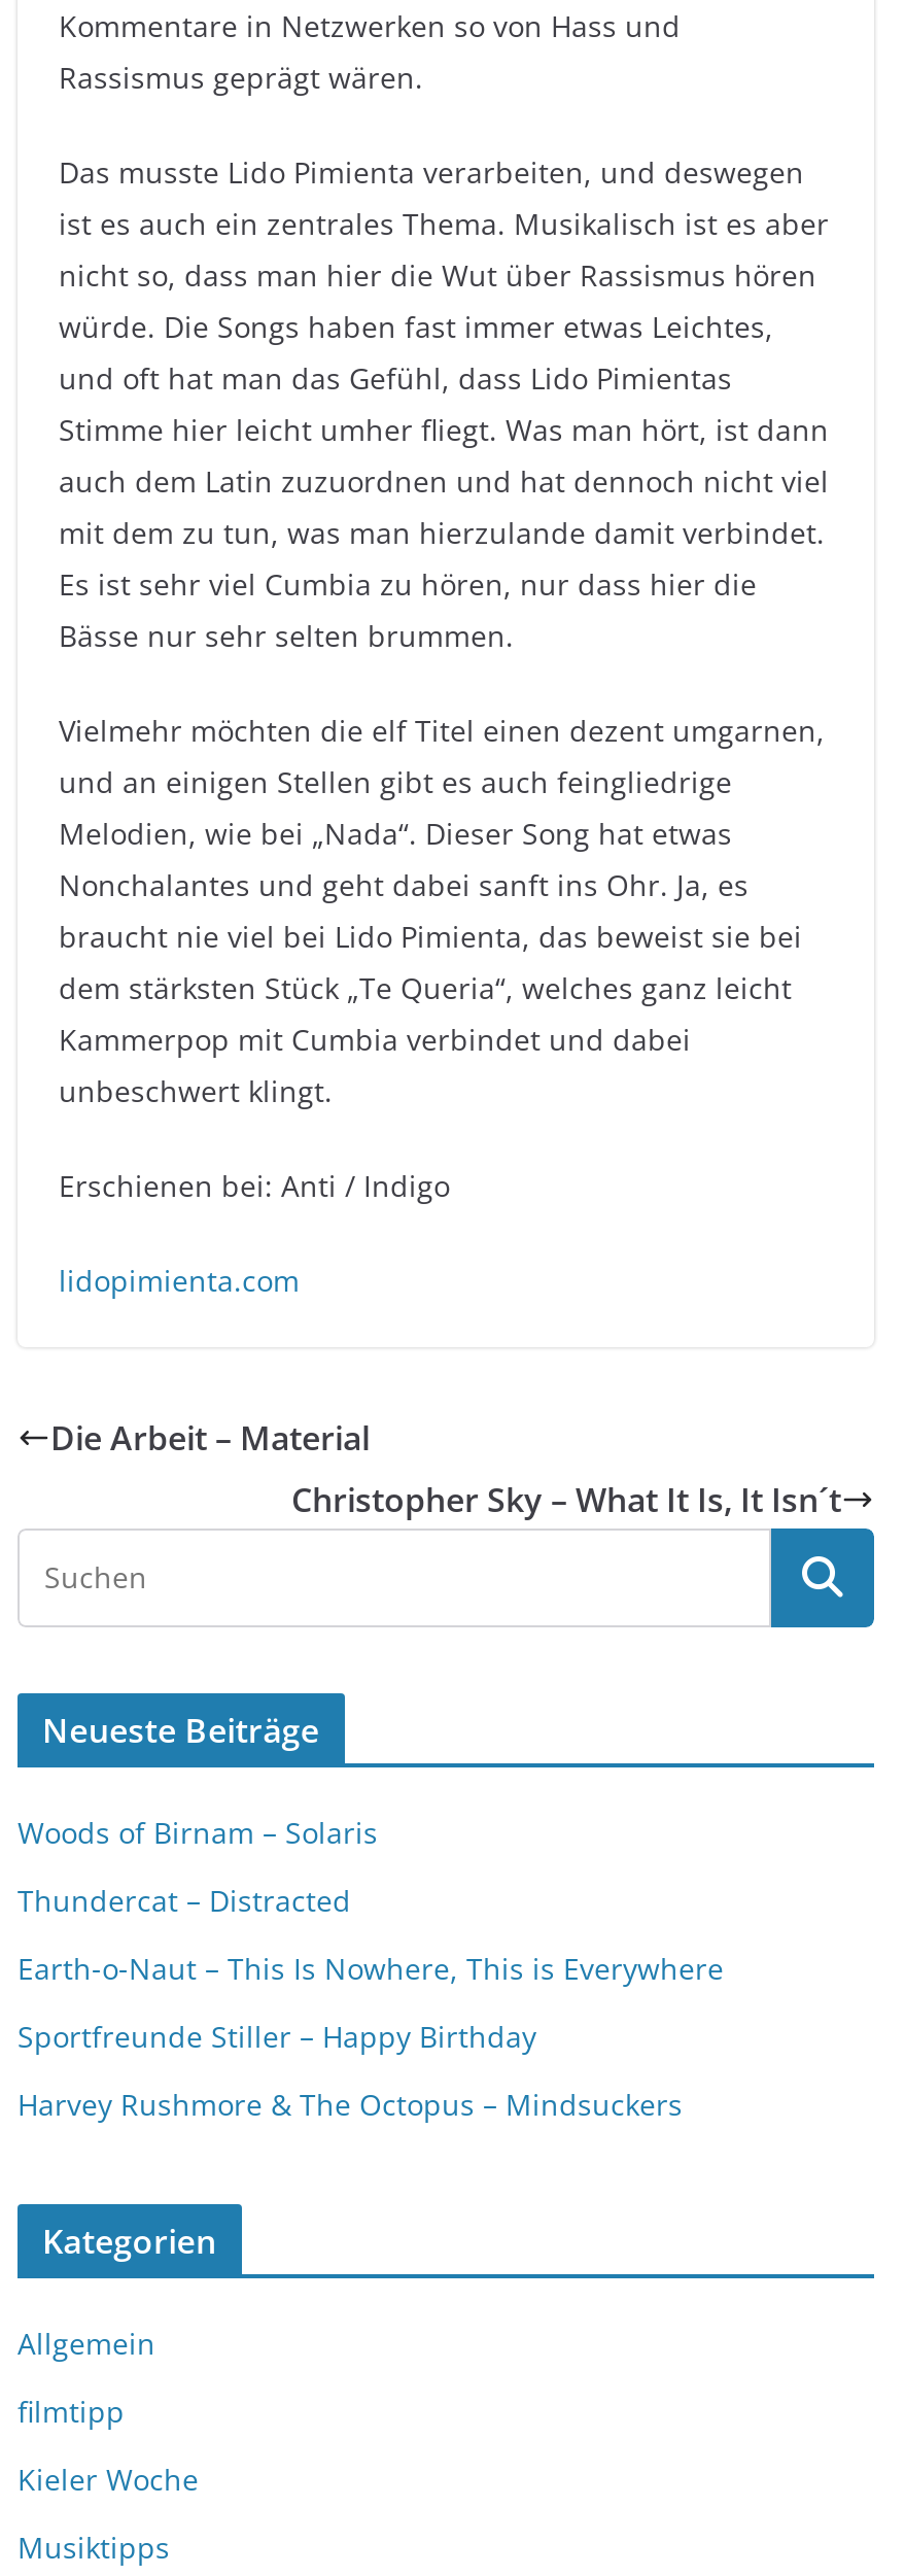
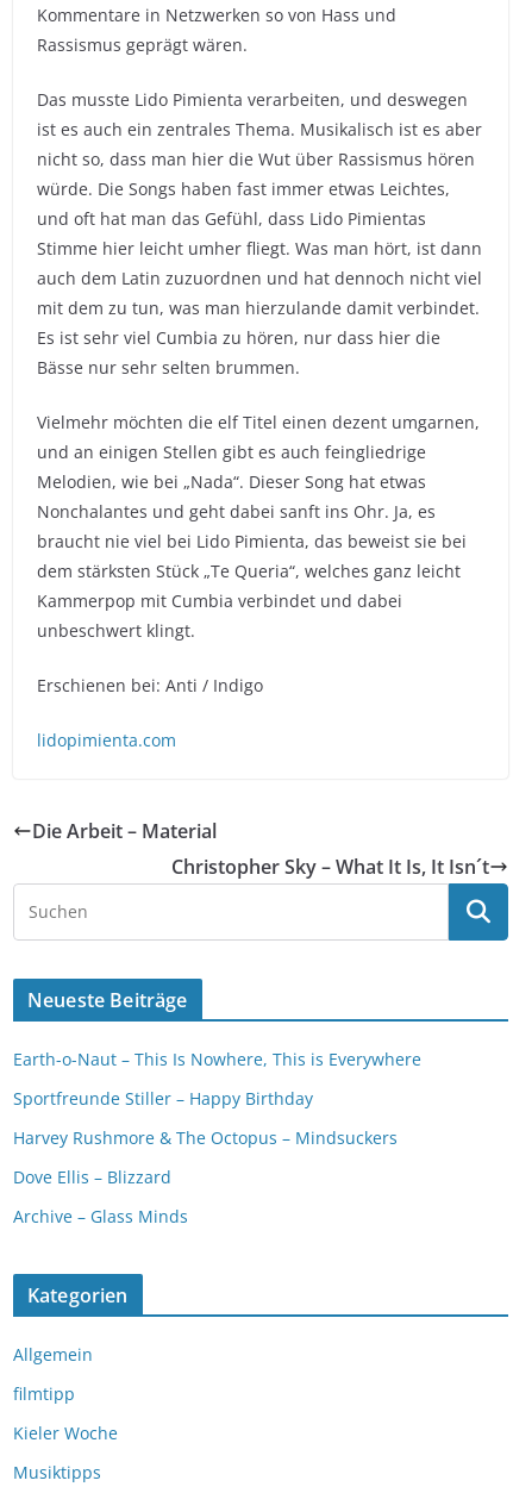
- Woods of Birnam – Solaris
- Thundercat – Distracted

moved up: Earth-o-Naut – This Is Nowhere, This is Everywhere | Sportfreunde Stiller – Happy Birthday | Harvey Rushmore & The Octopus – Mindsuckers

+ Dove Ellis – Blizzard
+ Archive – Glass Minds
